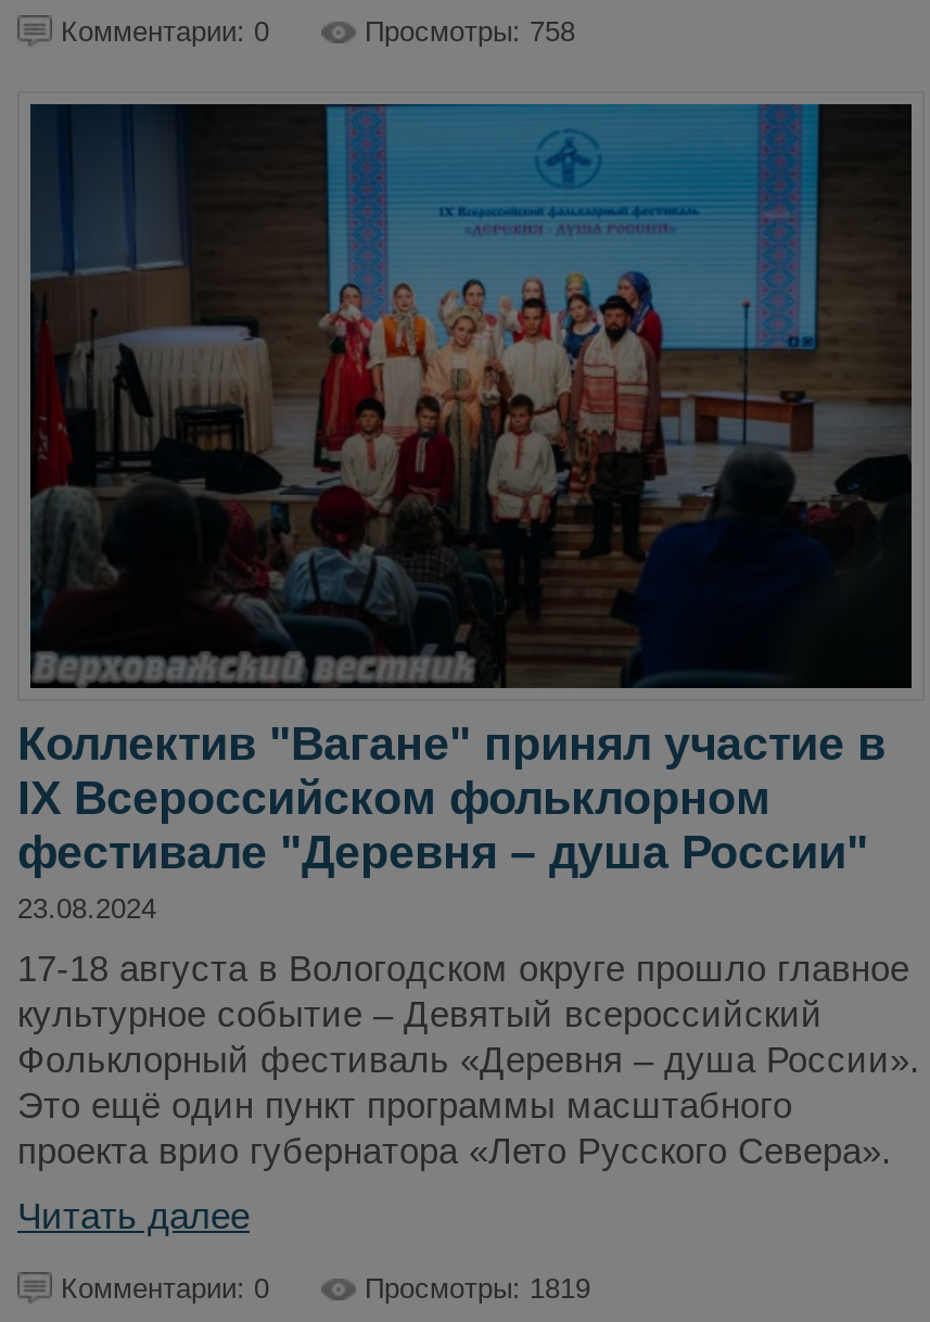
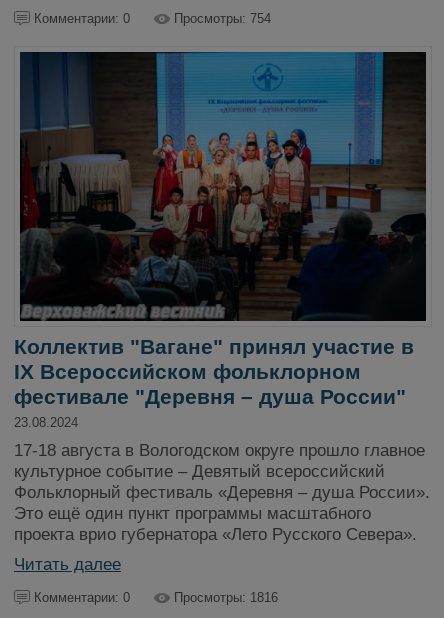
- Просмотры: 758
+ Просмотры: 754

- Просмотры: 1819
+ Просмотры: 1816
